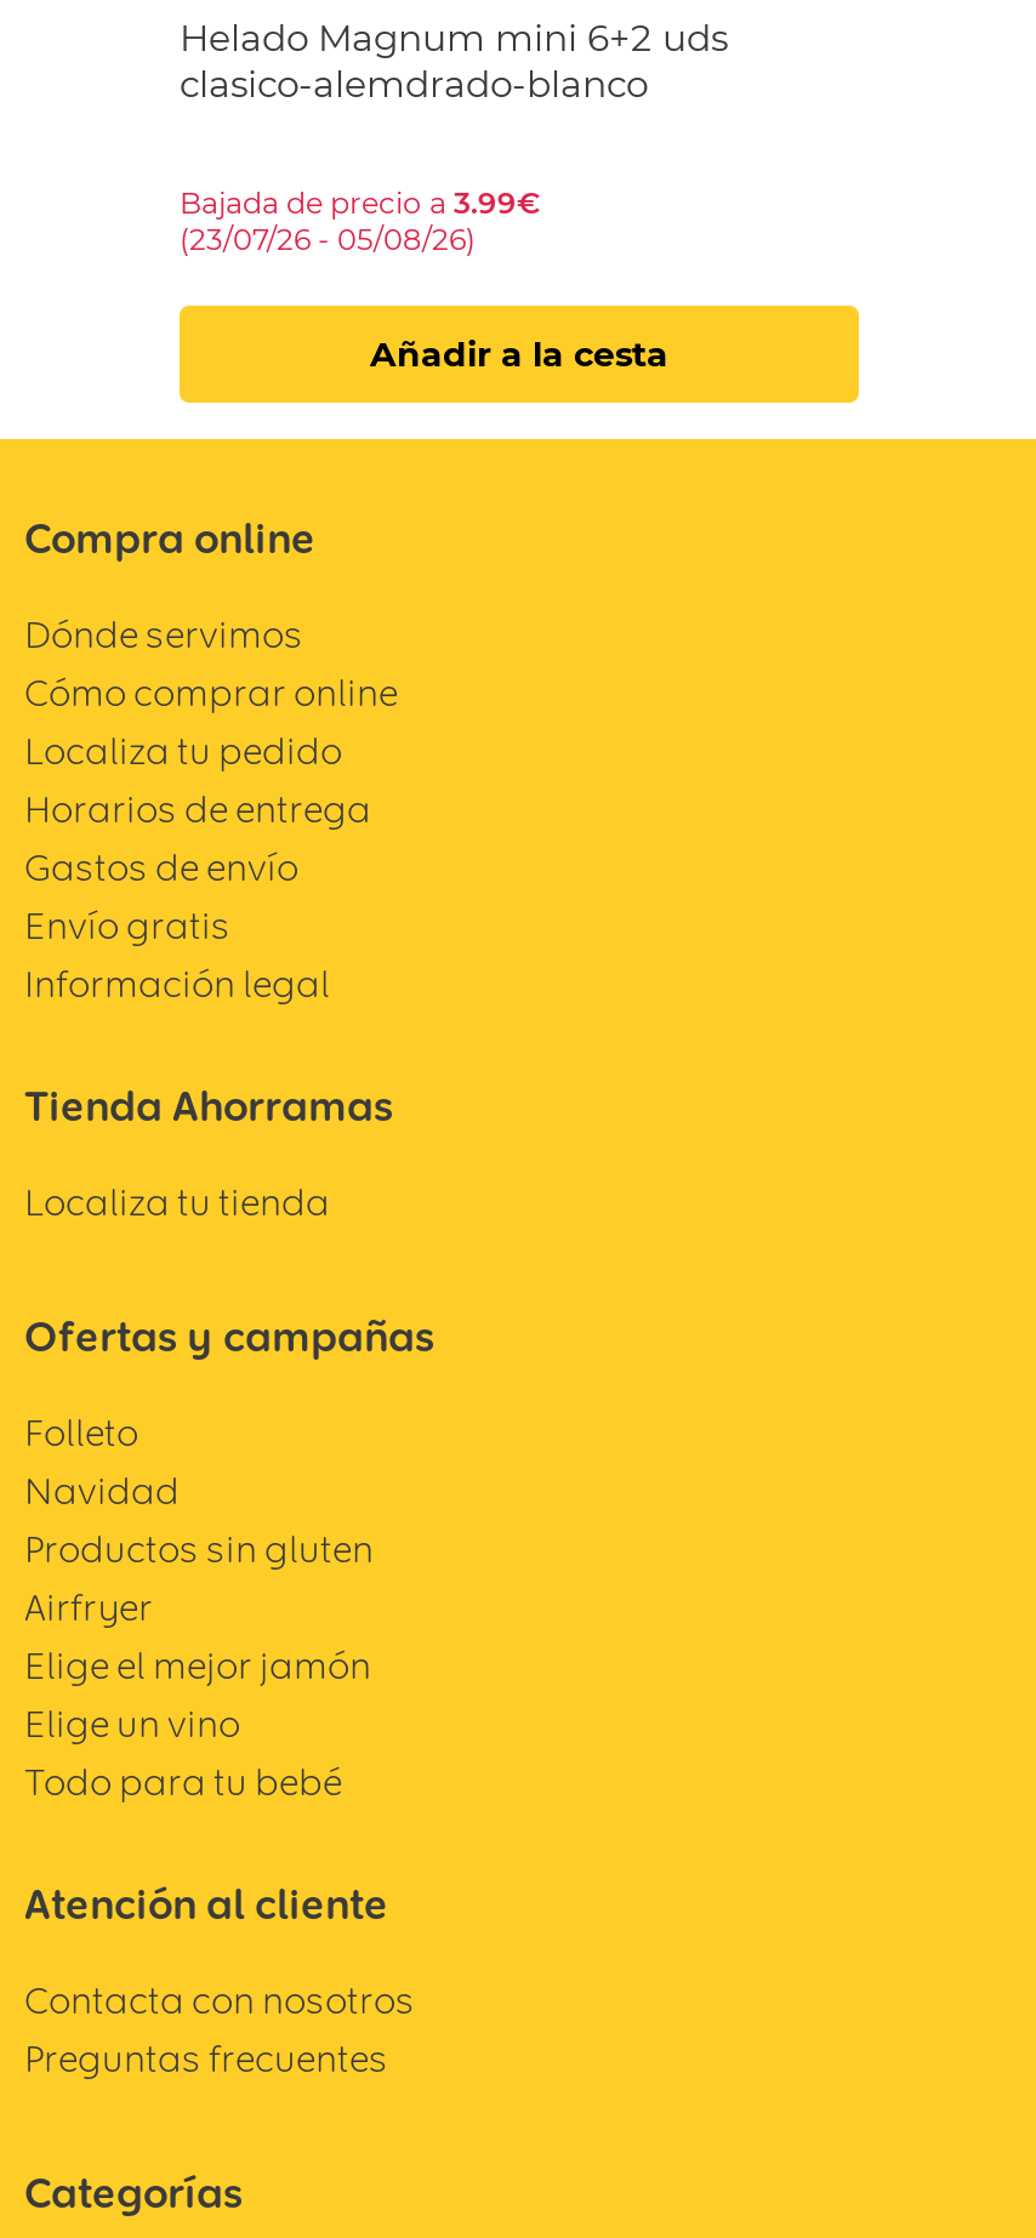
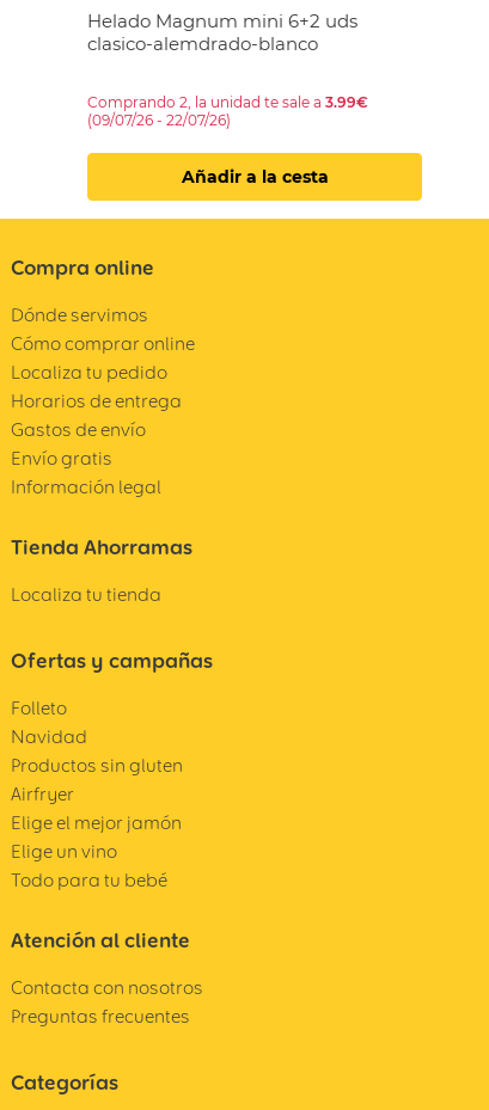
- Bajada de precio a 3.99€
- (23/07/26 - 05/08/26)
+ Comprando 2, la unidad te sale a 3.99€
+ (09/07/26 - 22/07/26)
